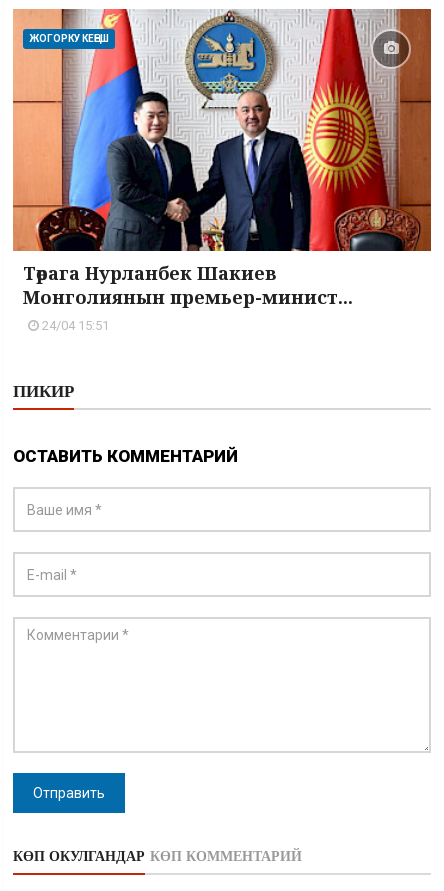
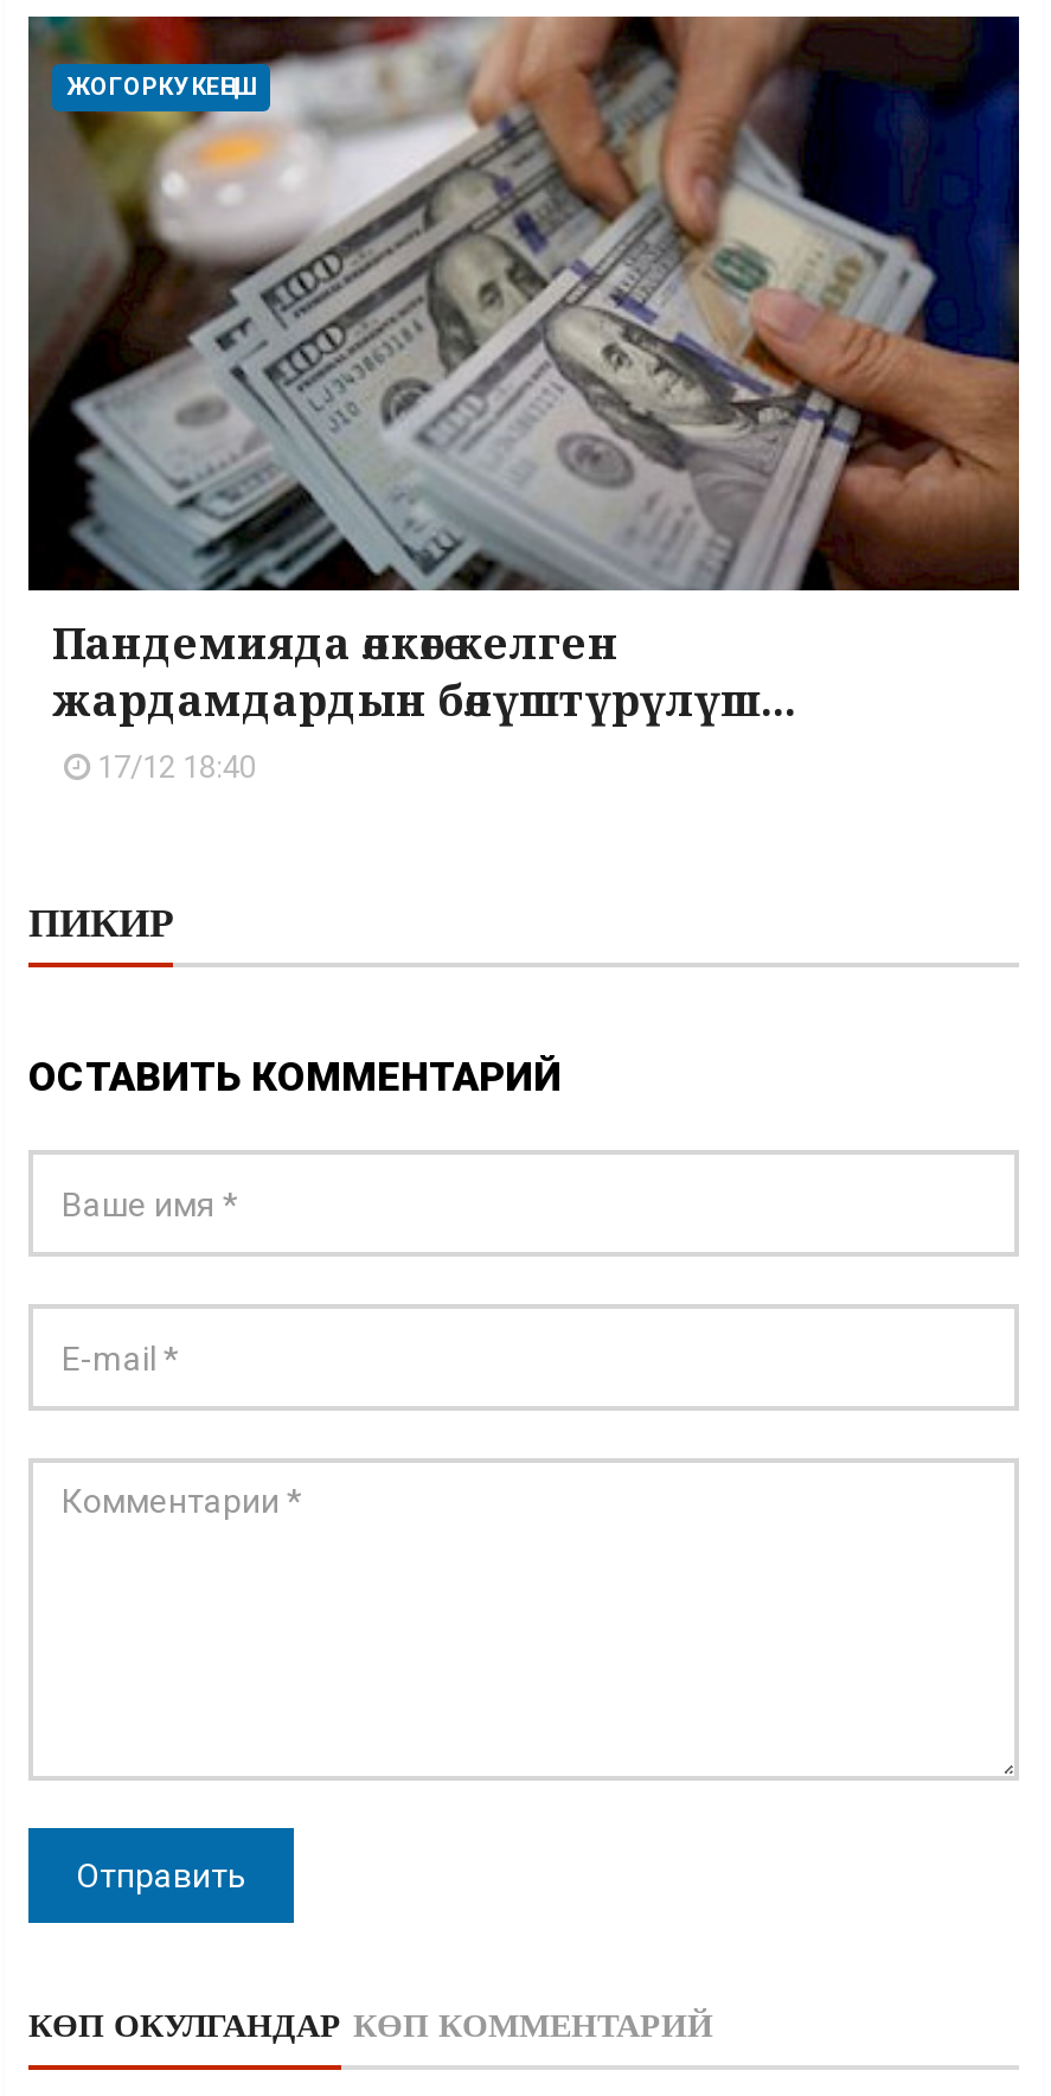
- [image]
- Төрага Нурланбек Шакиев
- Монголиянын премьер-минист...
- 24/04 15:51
+ [image]
+ Пандемияда өлкөгө келген
+ жардамдардын бөлүштүрүлүш...
+ 17/12 18:40
